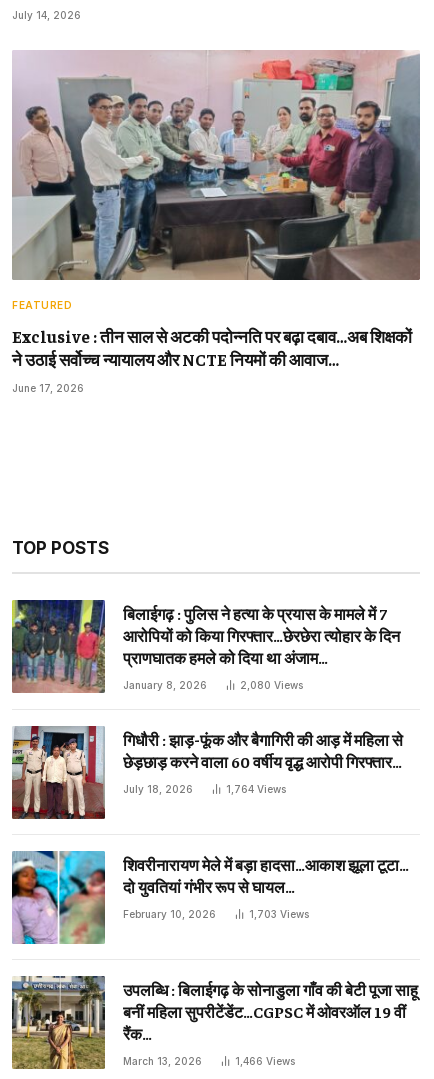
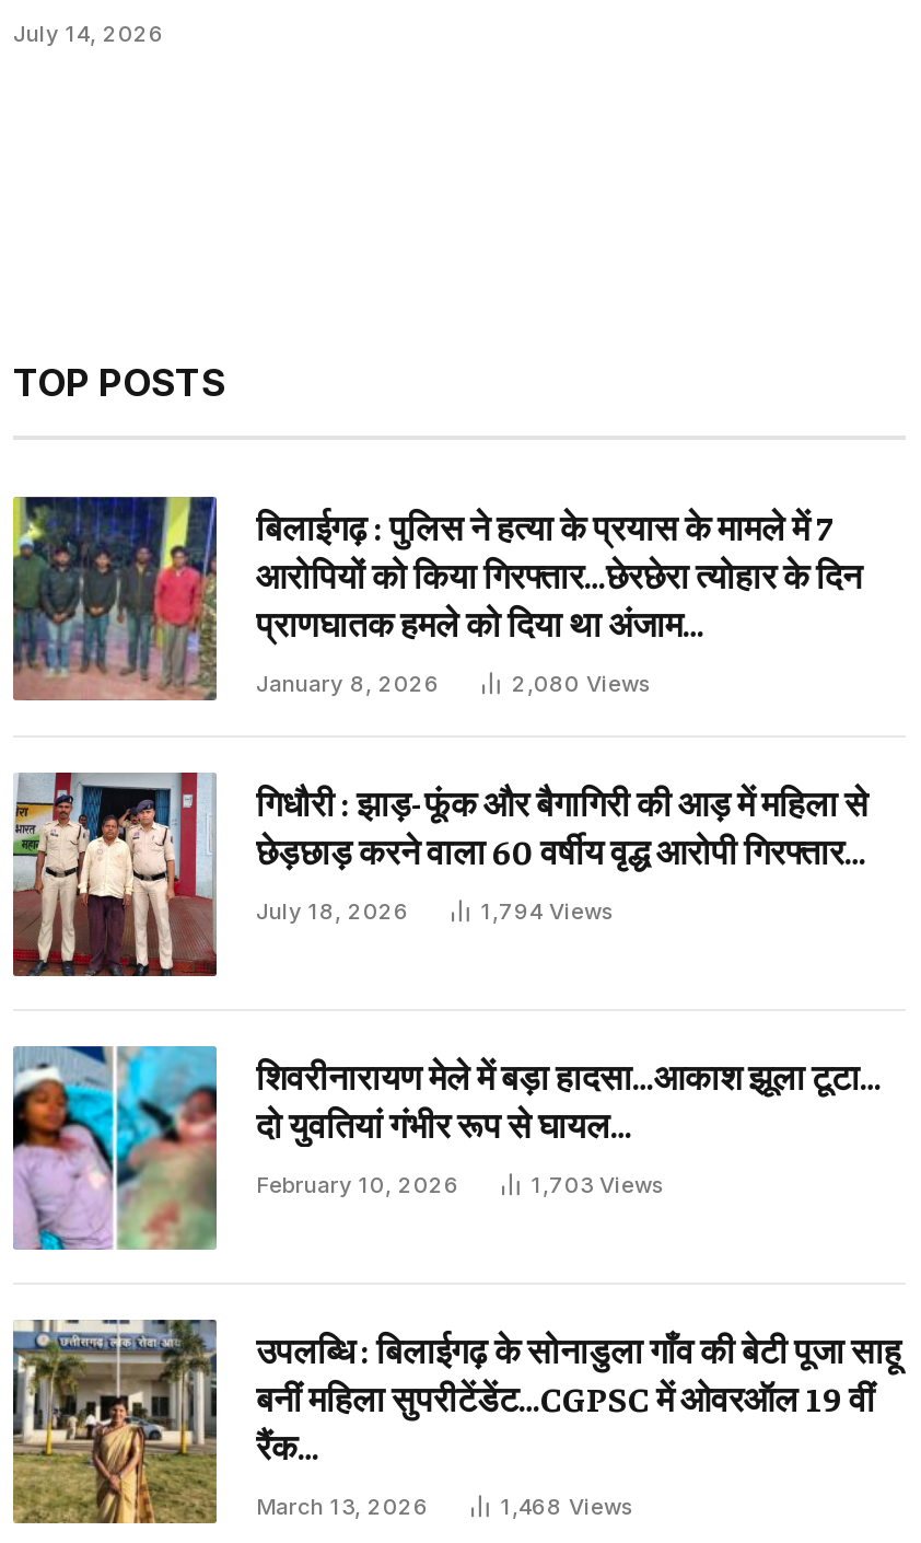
- [image]
- FEATURED
- Exclusive : तीन साल से अटकी पदोन्नति पर बढ़ा दबाव…अब शिक्षकों
- ने उठाई सर्वोच्च न्यायालय और NCTE नियमों की आवाज…
- June 17, 2026

- 1,764 Views
+ 1,794 Views

- 1,466 Views
+ 1,468 Views
